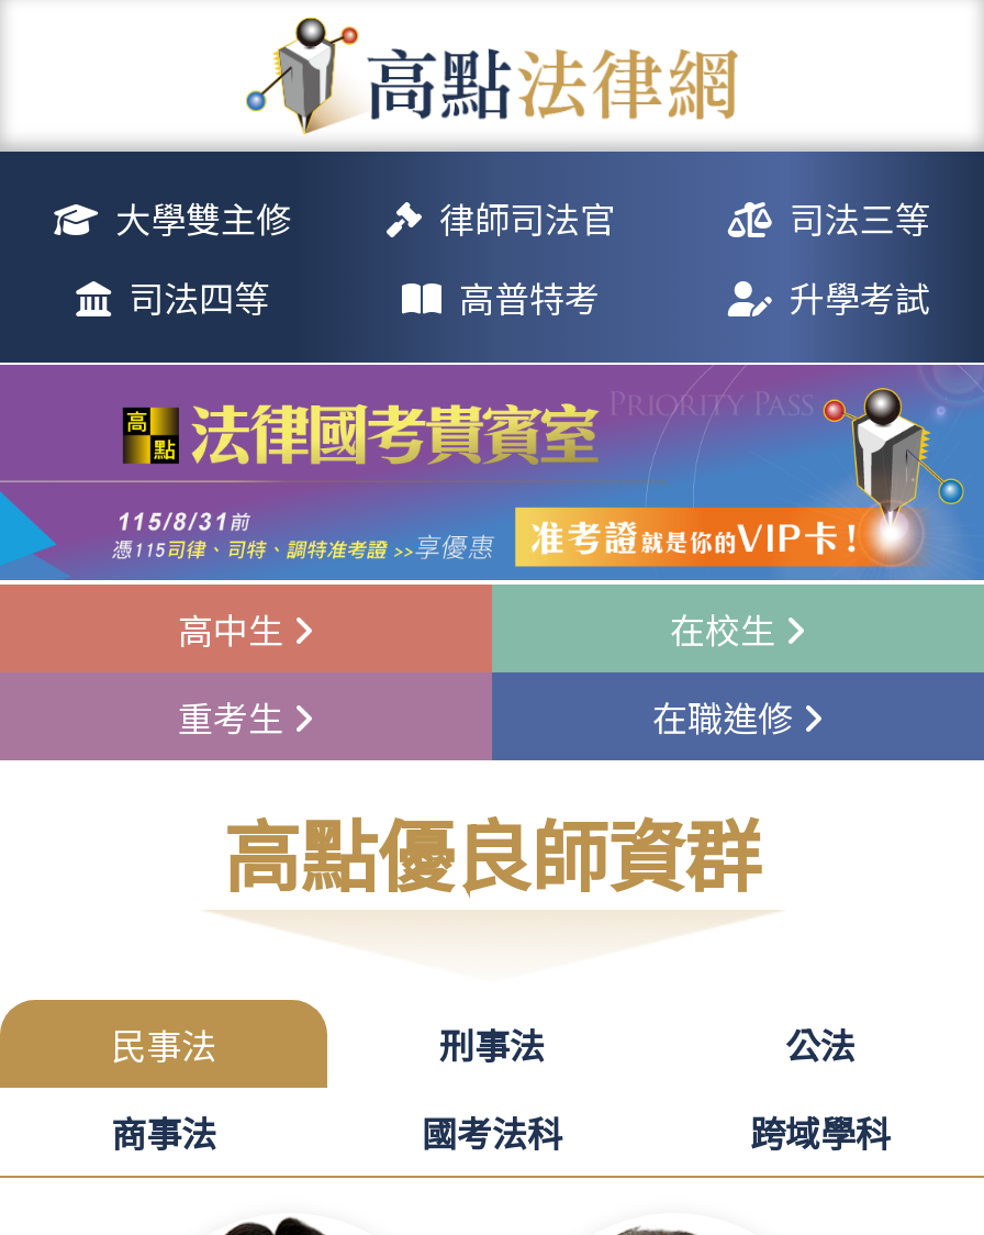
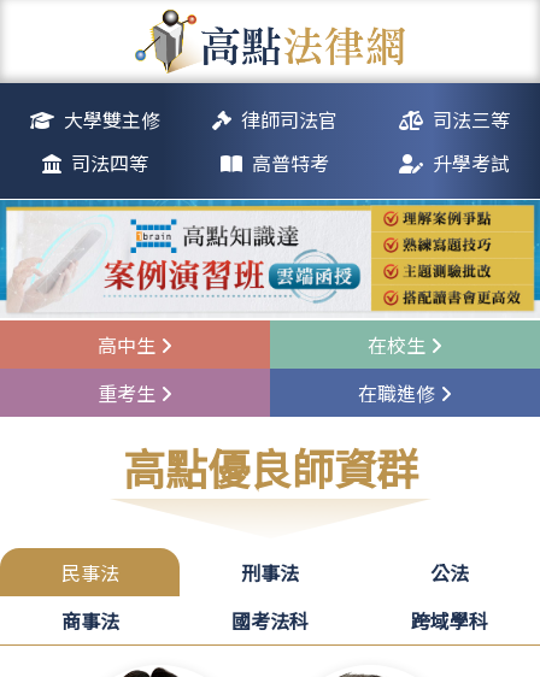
- [image]
+ [image]
